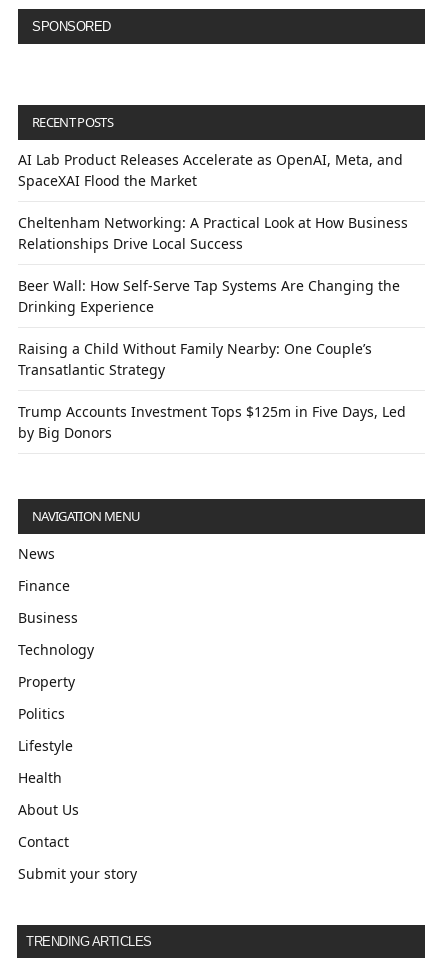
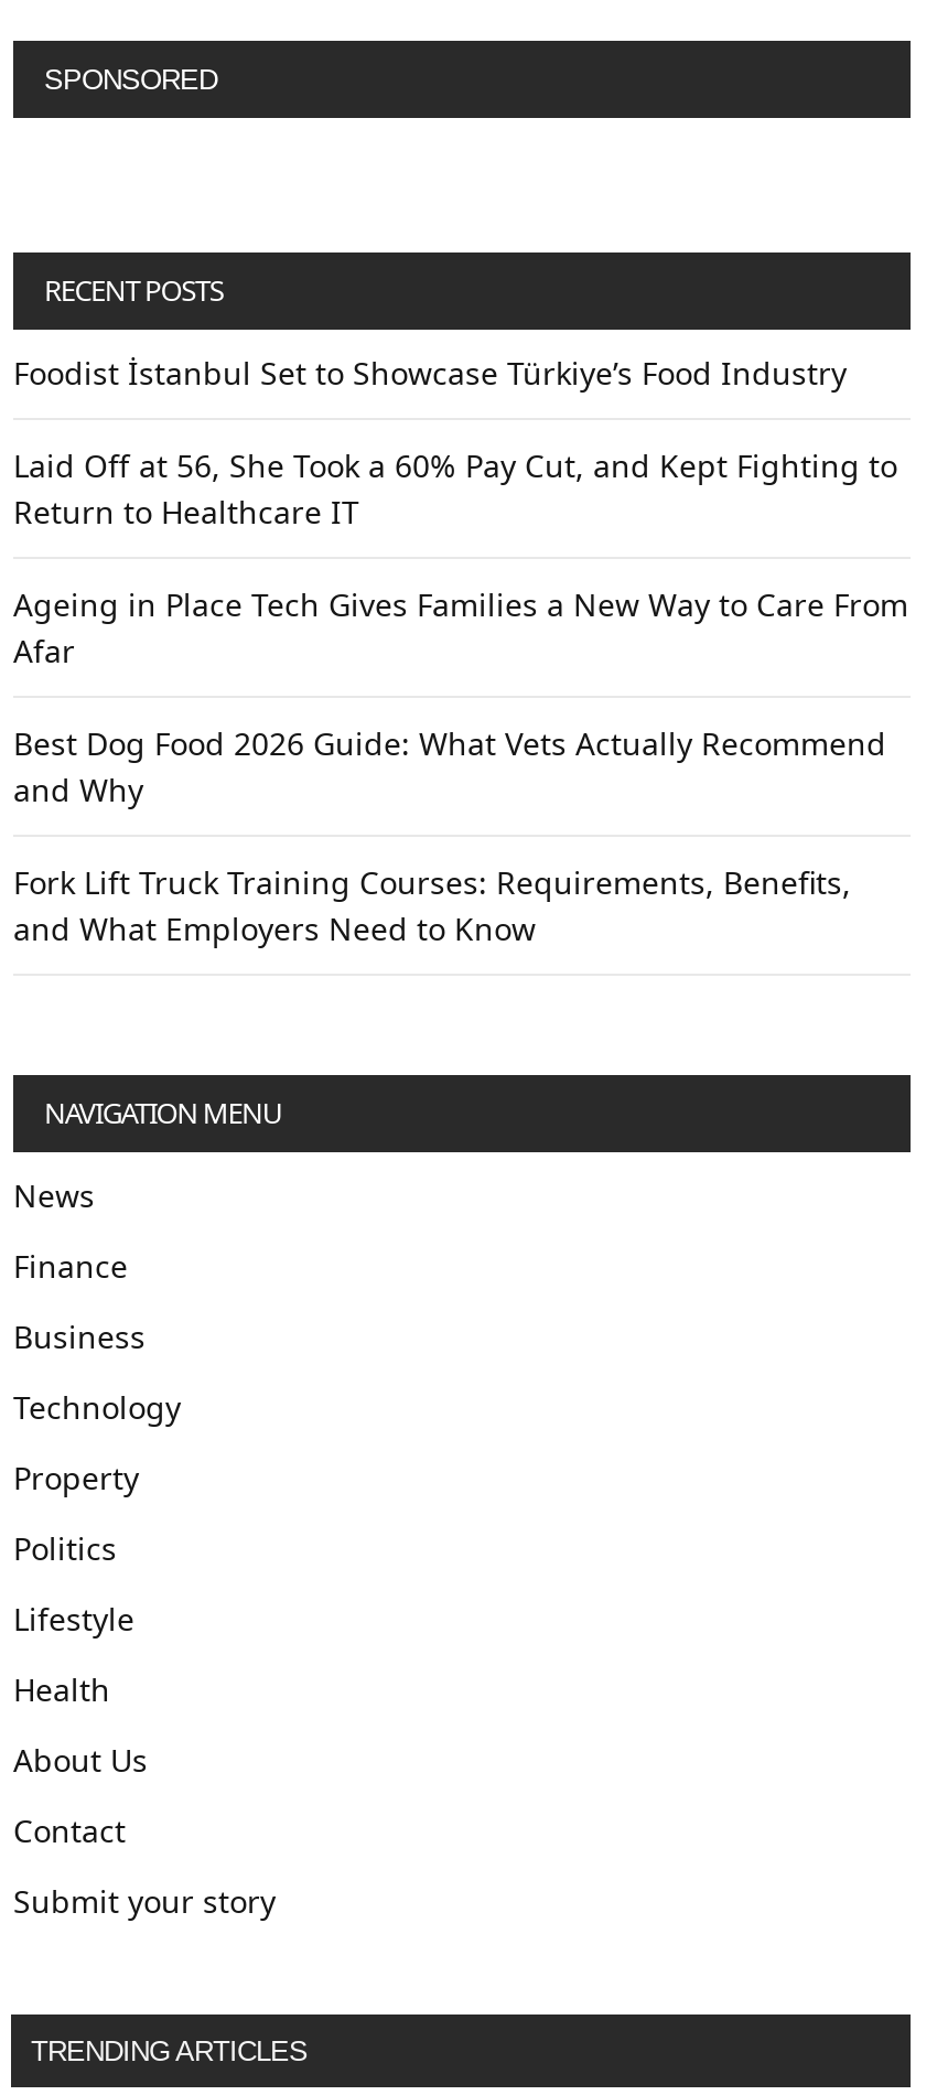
- AI Lab Product Releases Accelerate as OpenAI, Meta, and
- SpaceXAI Flood the Market
+ Foodist İstanbul Set to Showcase Türkiye’s Food Industry

- Cheltenham Networking: A Practical Look at How Business
- Relationships Drive Local Success
+ Laid Off at 56, She Took a 60% Pay Cut, and Kept Fighting to
+ Return to Healthcare IT

- Beer Wall: How Self-Serve Tap Systems Are Changing the
- Drinking Experience
+ Ageing in Place Tech Gives Families a New Way to Care From
+ Afar

- Raising a Child Without Family Nearby: One Couple’s
- Transatlantic Strategy
+ Best Dog Food 2026 Guide: What Vets Actually Recommend
+ and Why

- Trump Accounts Investment Tops $125m in Five Days, Led
- by Big Donors
+ Fork Lift Truck Training Courses: Requirements, Benefits,
+ and What Employers Need to Know
